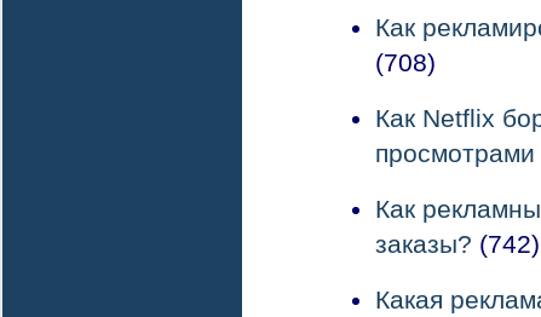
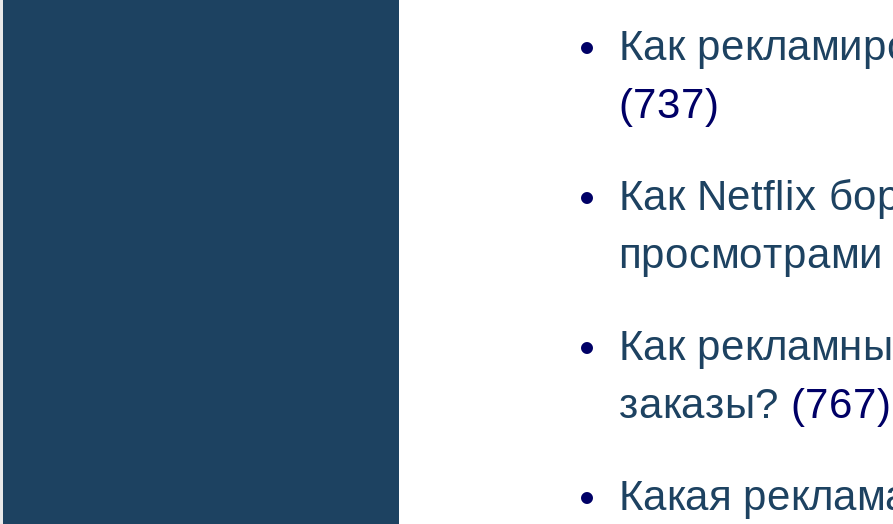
- (708)
+ (737)

- заказы? (742)
+ заказы? (767)
